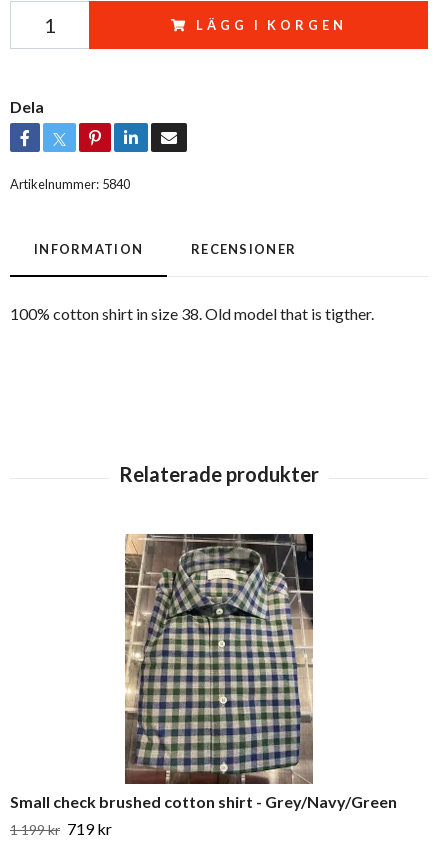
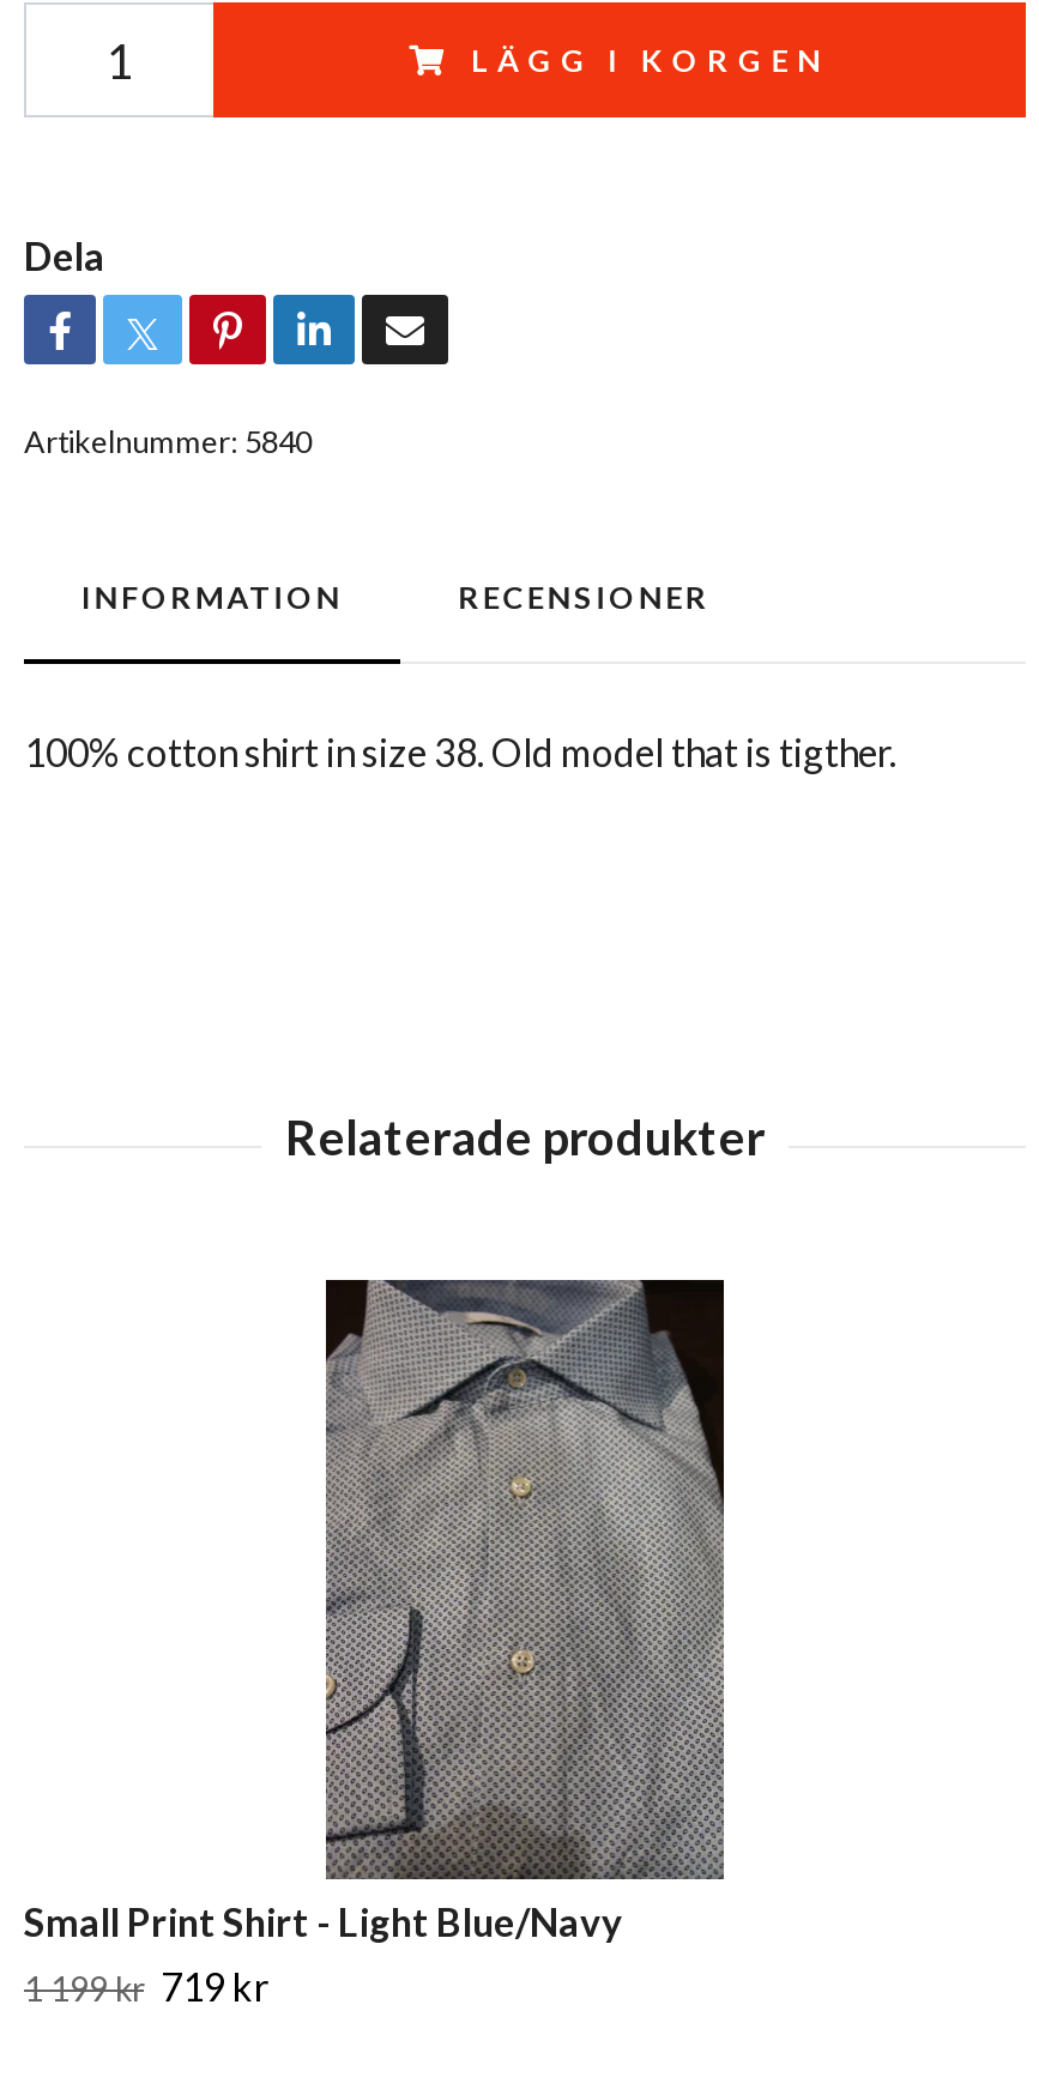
- [image]
- Small check brushed cotton shirt - Grey/Navy/Green
+ [image]
+ Small Print Shirt - Light Blue/Navy
